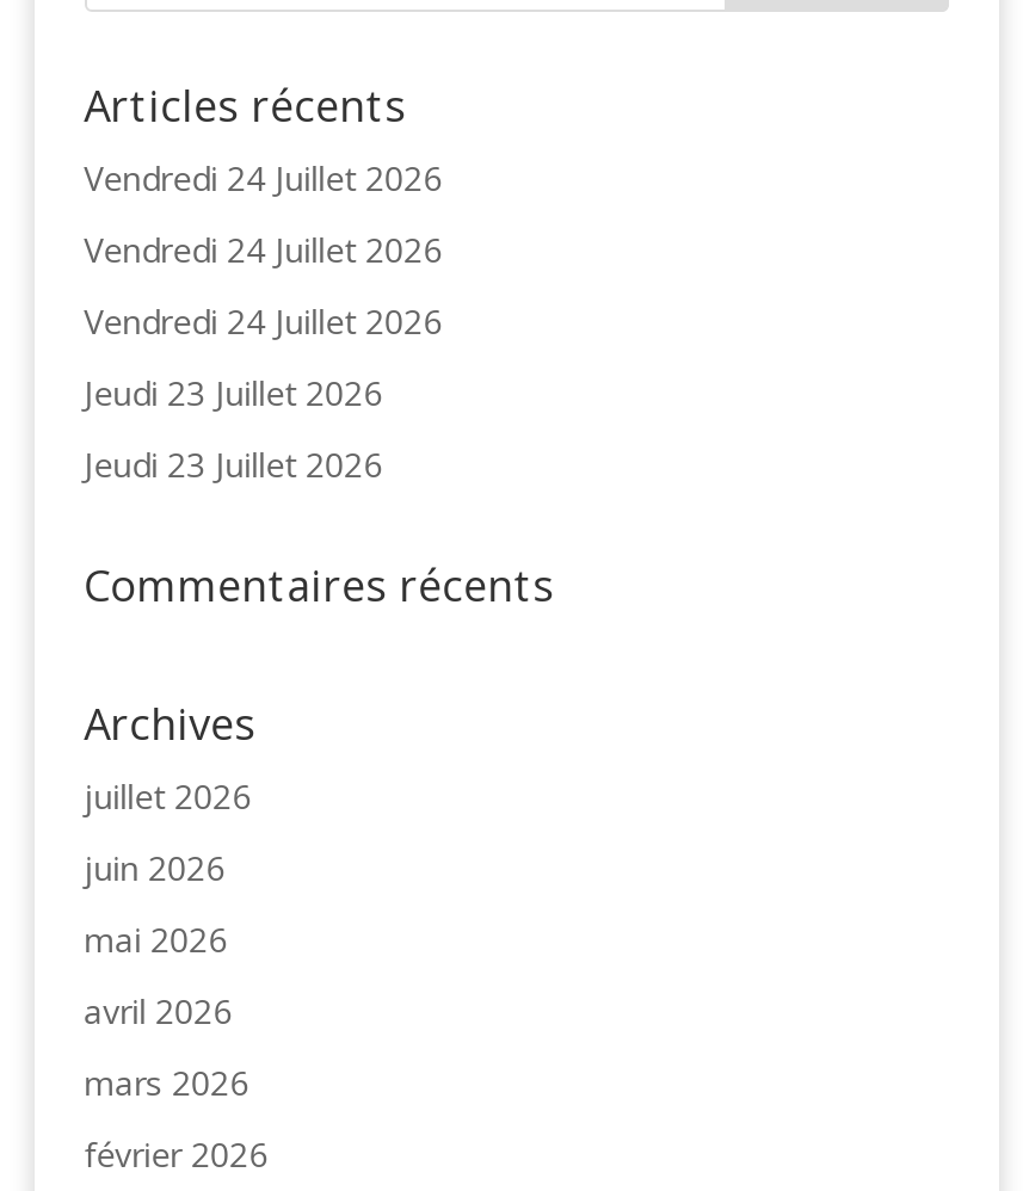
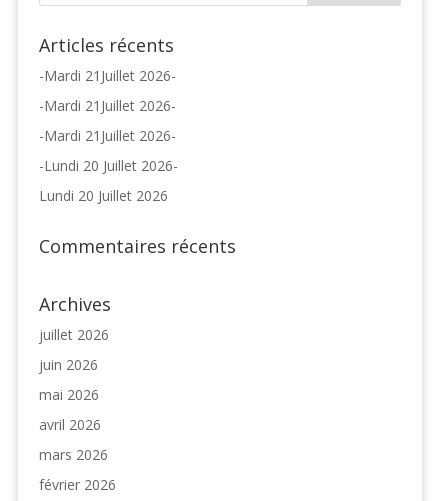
- Vendredi 24 Juillet 2026
+ -Mardi 21Juillet 2026-

- Vendredi 24 Juillet 2026
+ -Mardi 21Juillet 2026-

- Vendredi 24 Juillet 2026
+ -Mardi 21Juillet 2026-

- Jeudi 23 Juillet 2026
+ -Lundi 20 Juillet 2026-

- Jeudi 23 Juillet 2026
+ Lundi 20 Juillet 2026
